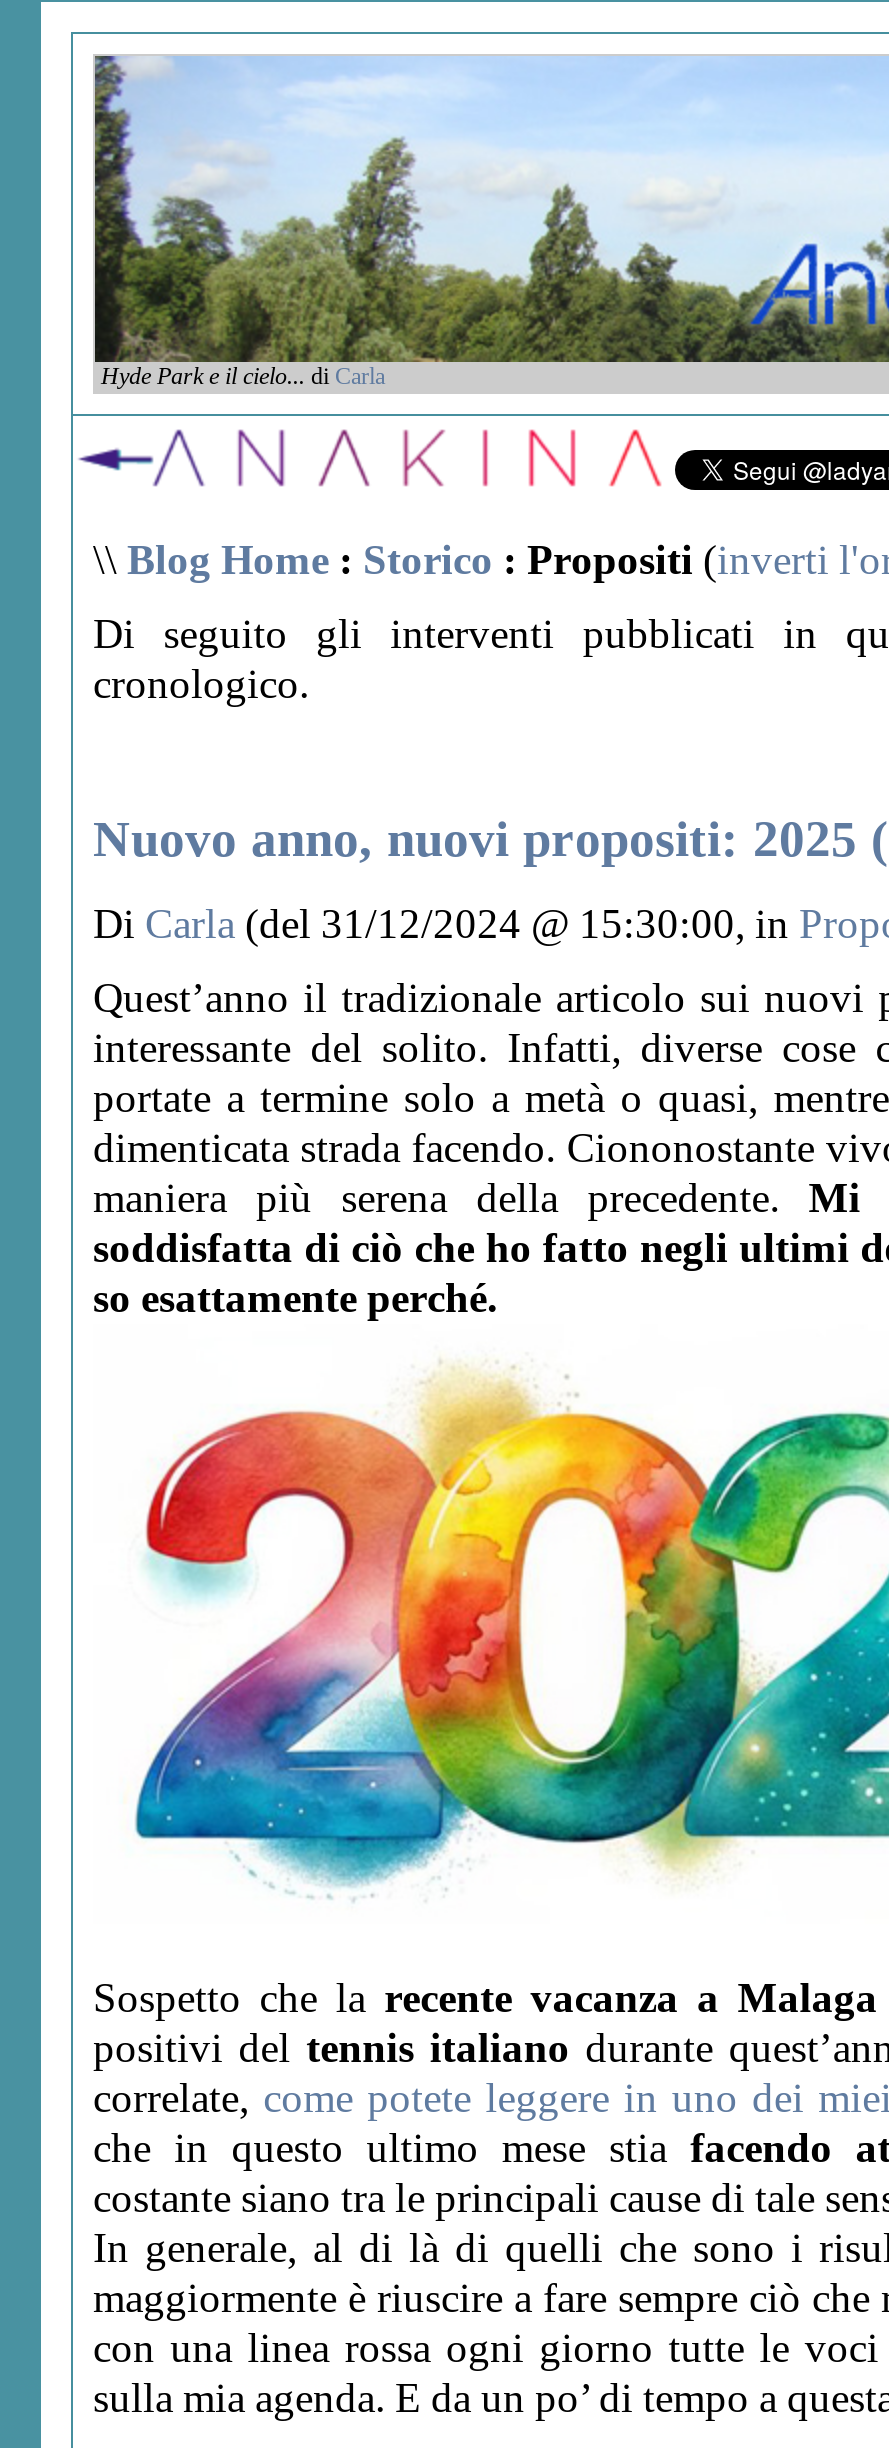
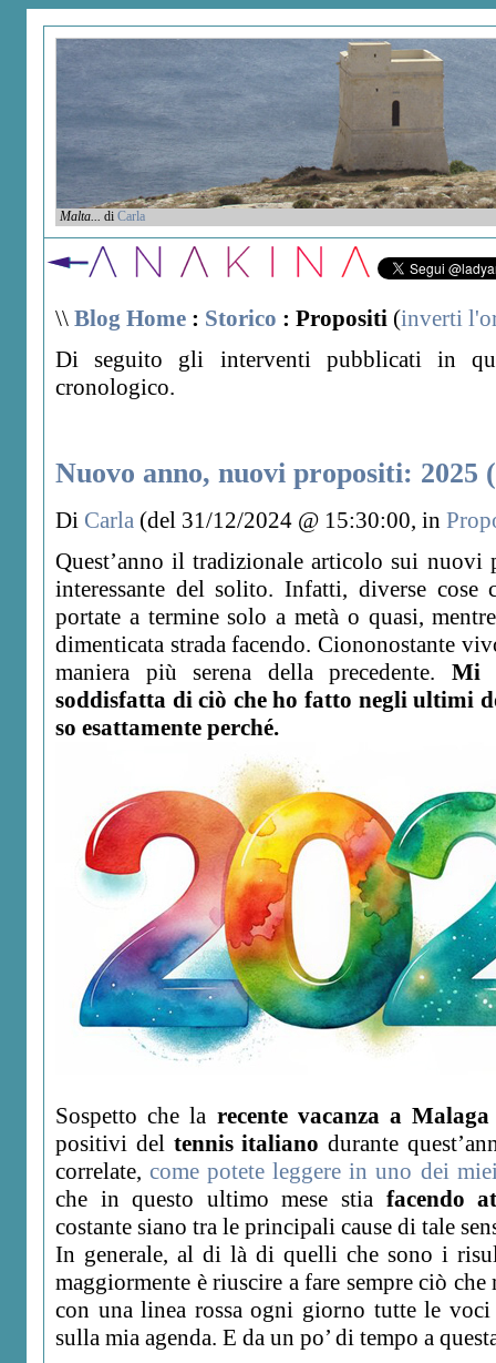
- [image]
- Hyde Park e il cielo...diCarla
+ [image]
+ Malta...diCarla
